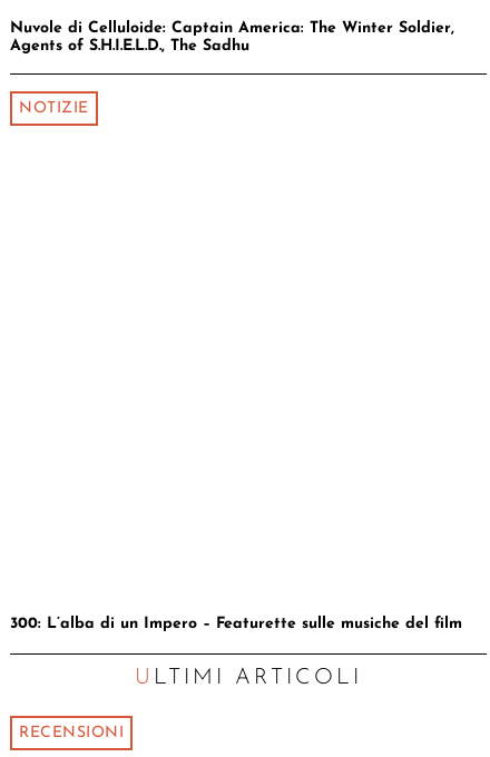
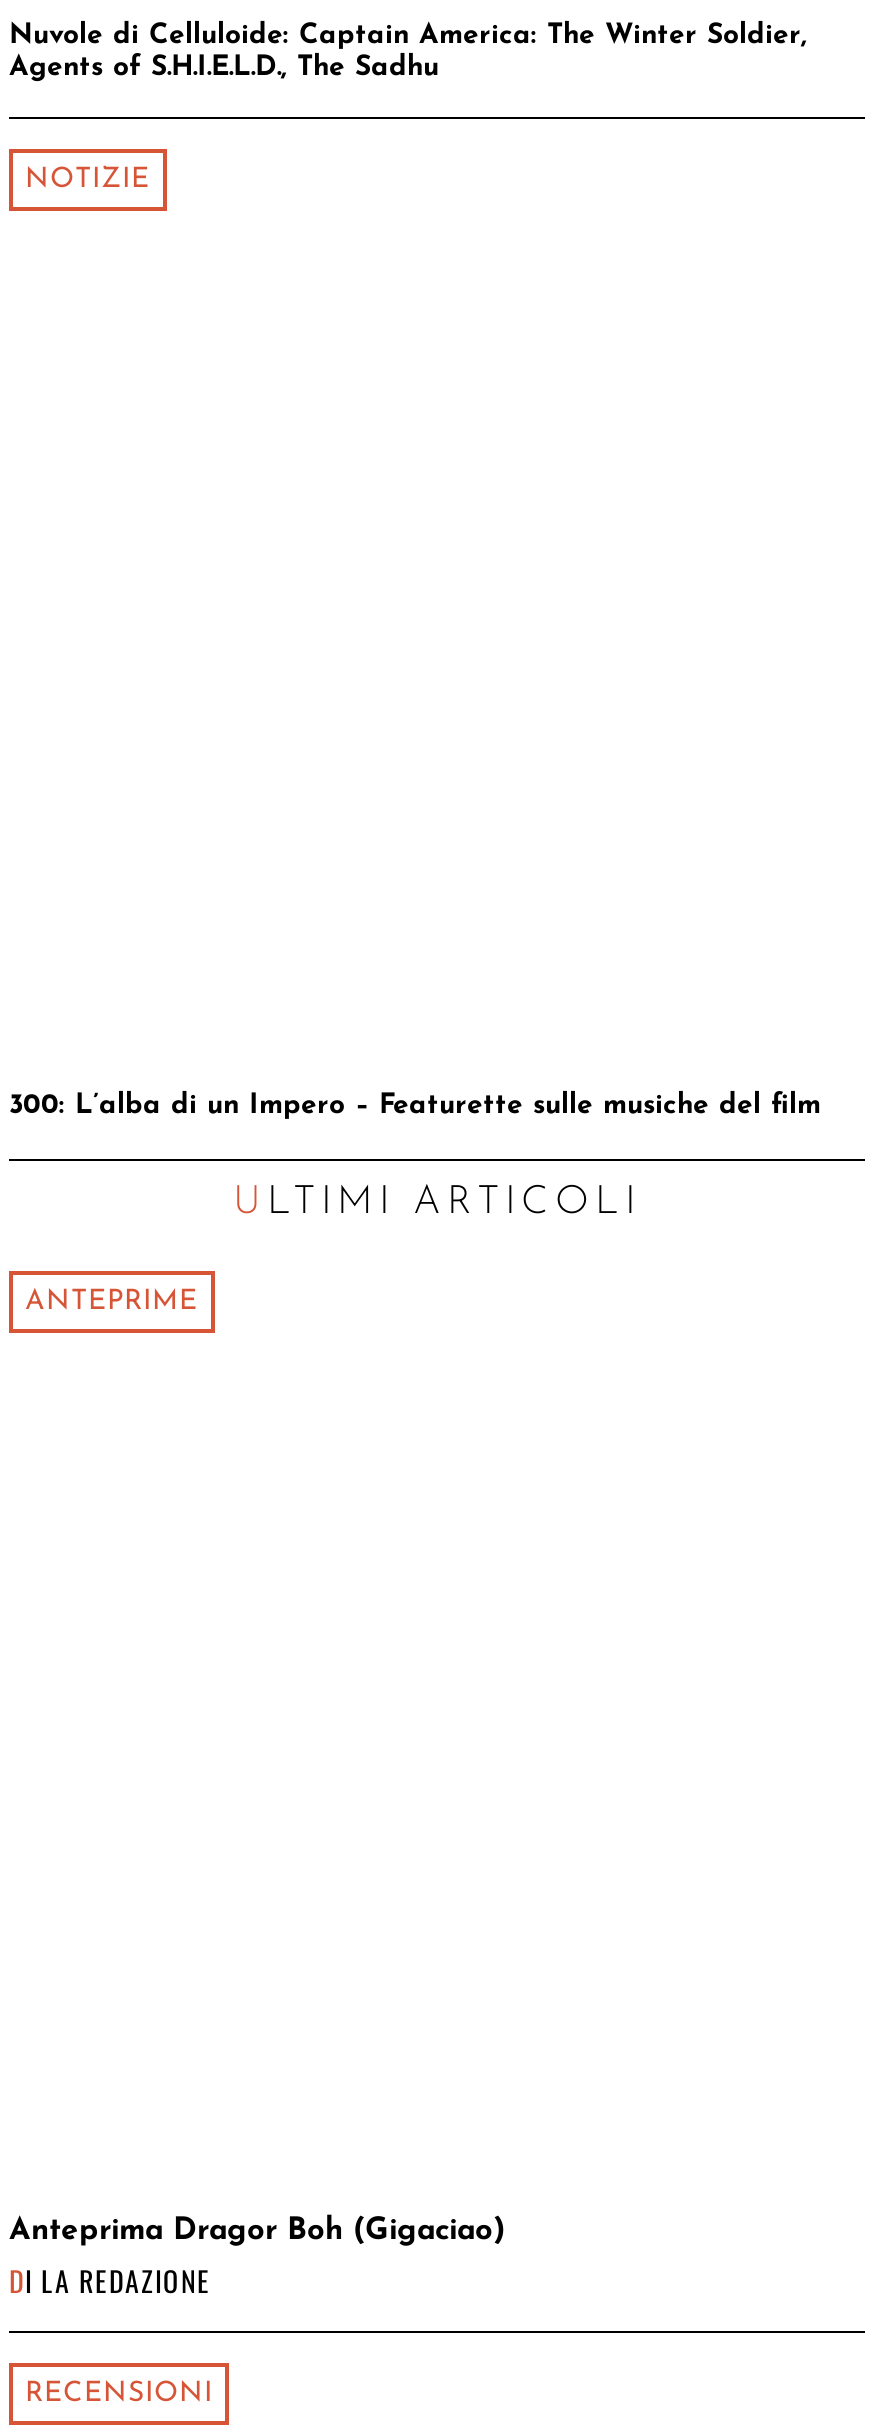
+ Anteprima Dragor Boh (Gigaciao)
+ DI LA REDAZIONE

+ ANTEPRIME
